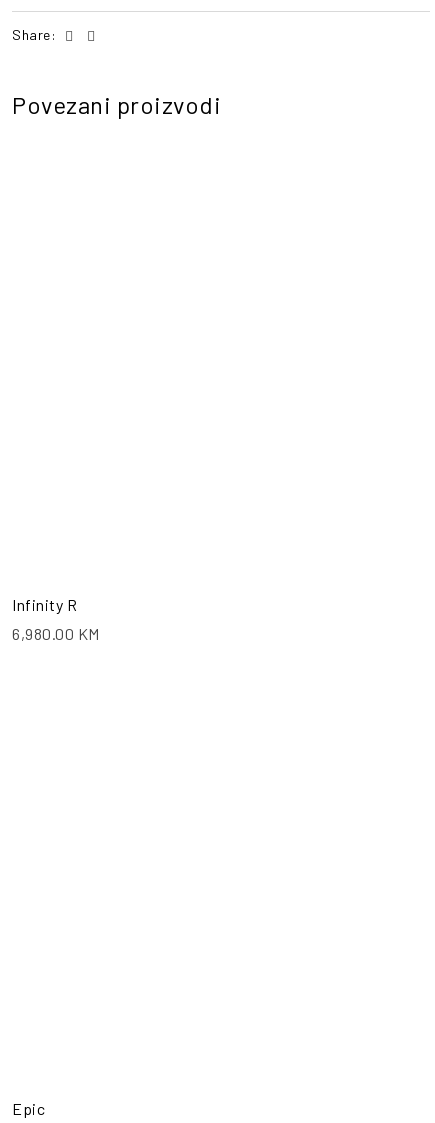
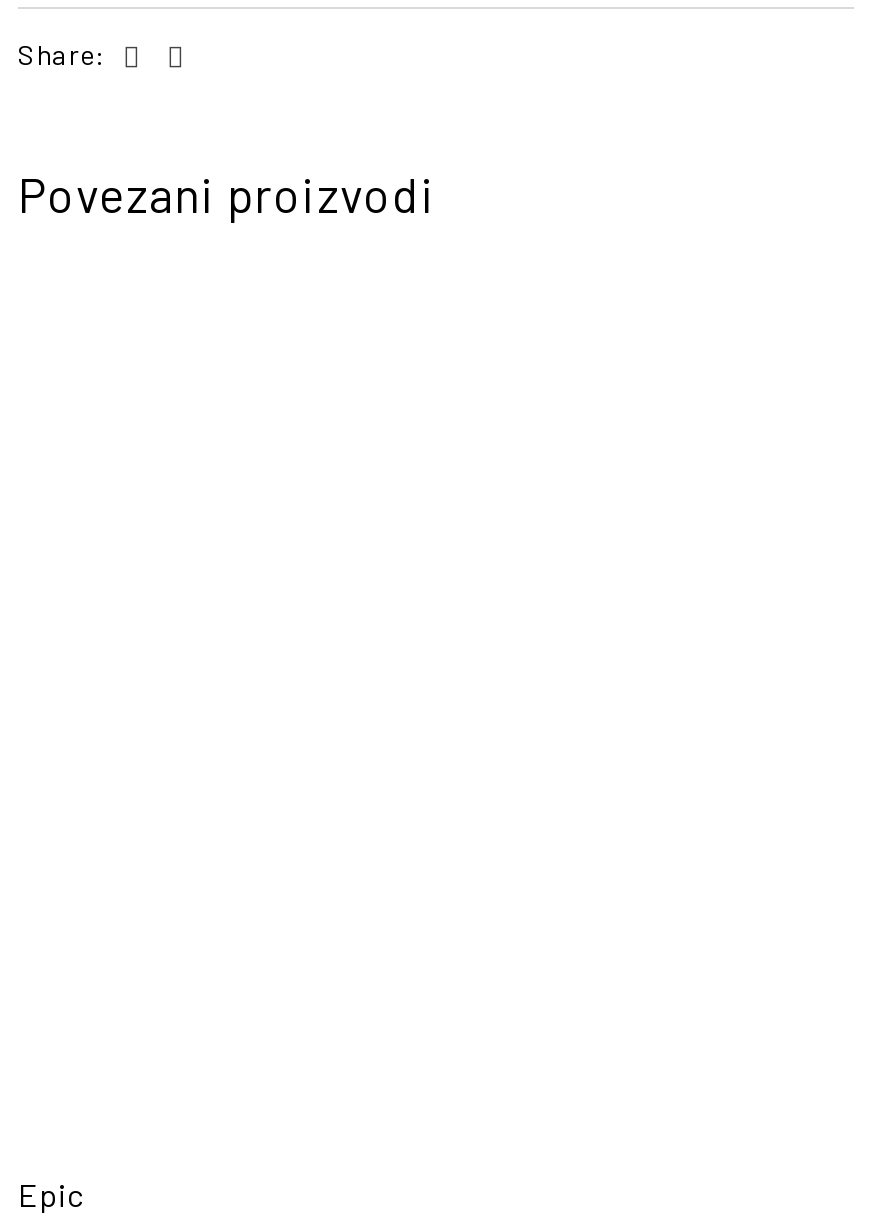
- Infinity R
- 6,980.00 KM
